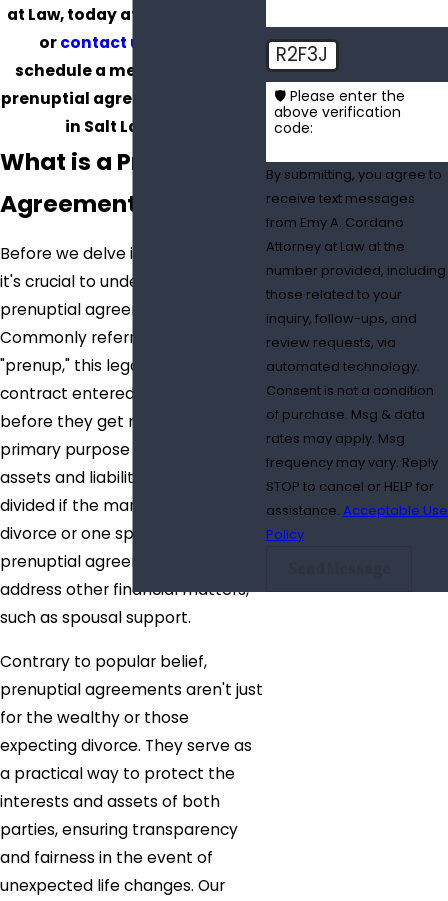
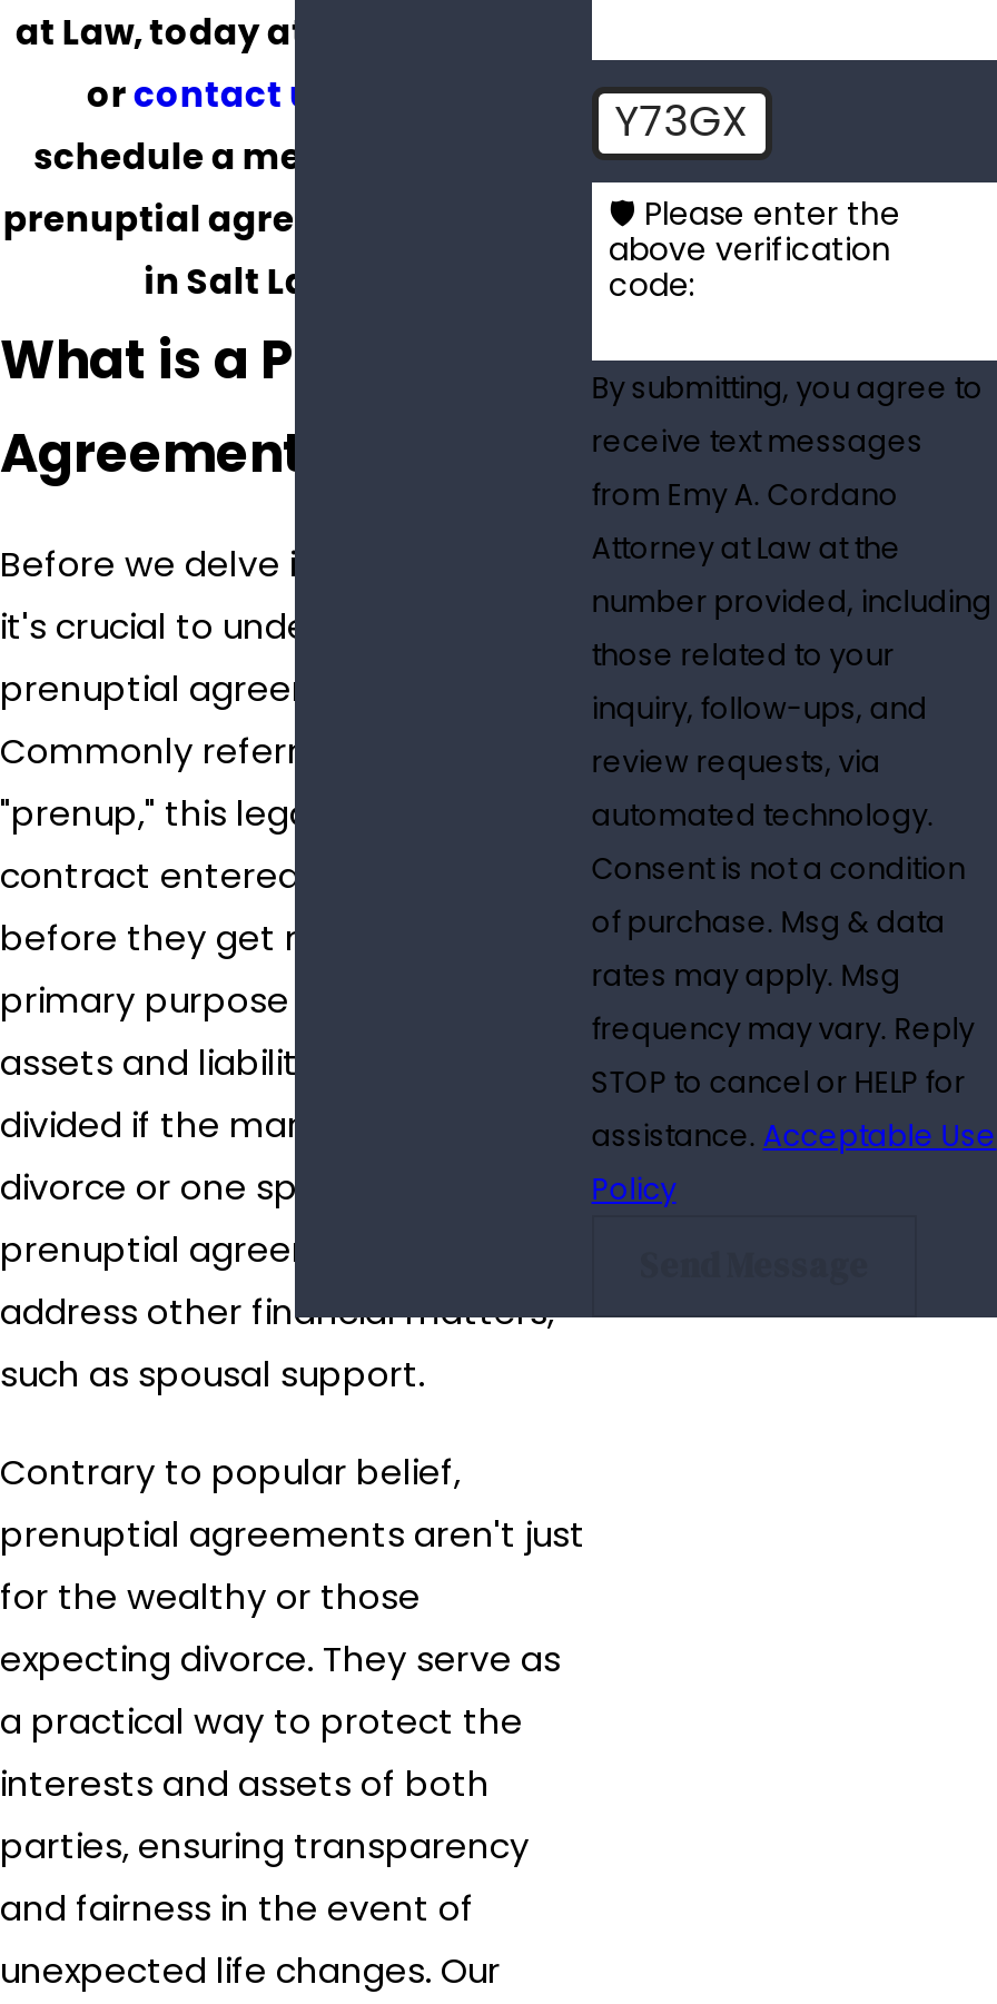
- R2F3J
+ Y73GX
